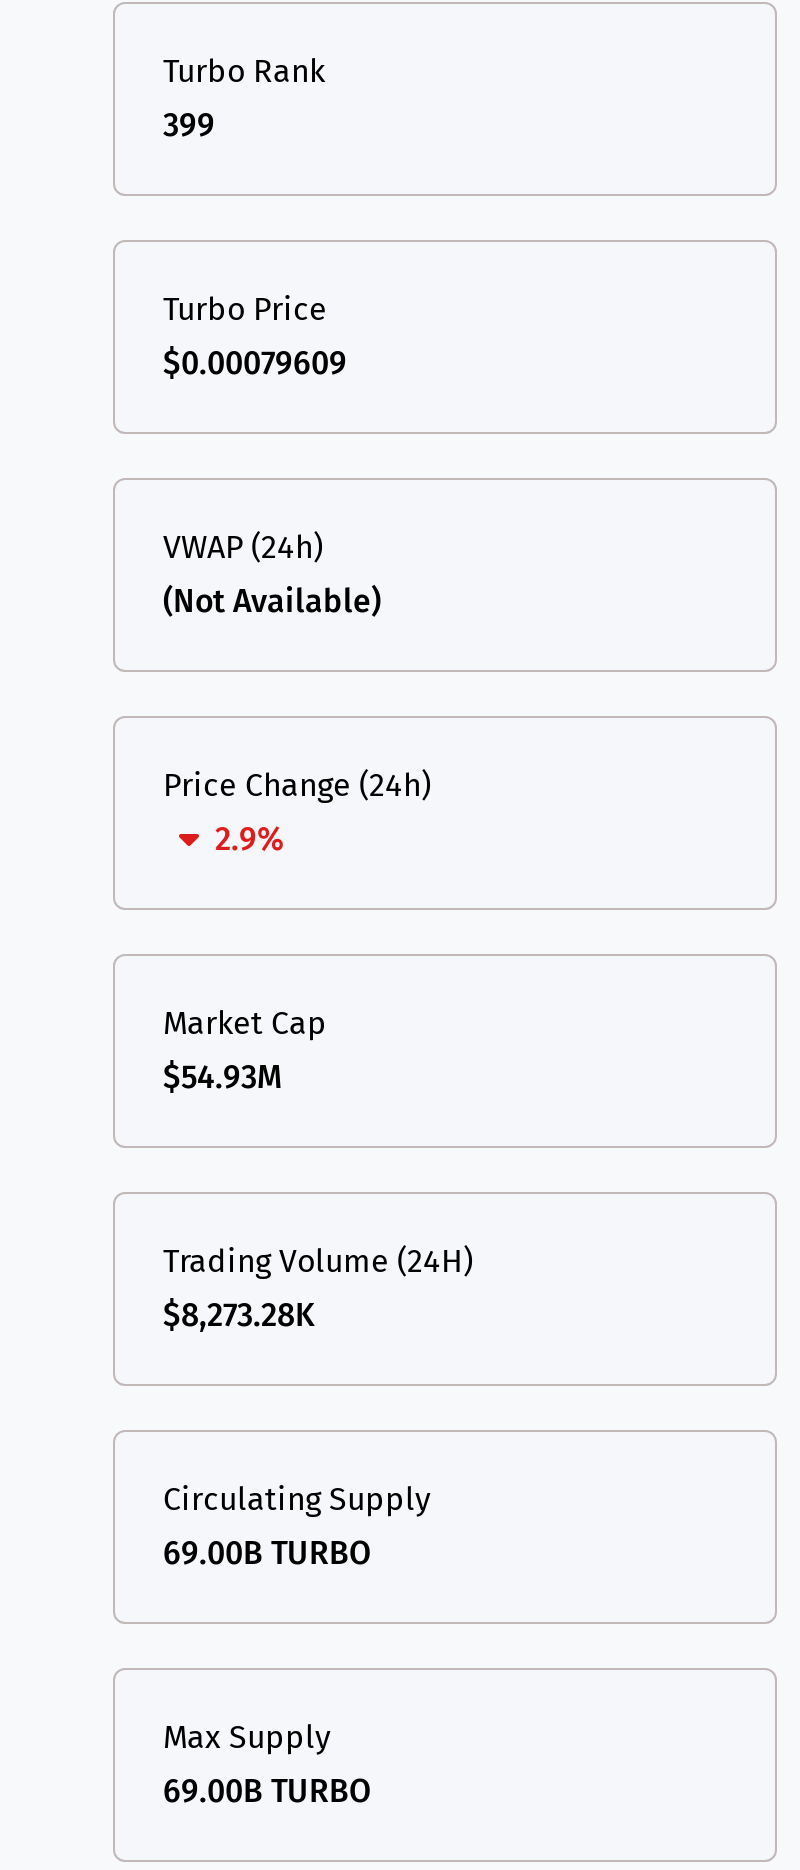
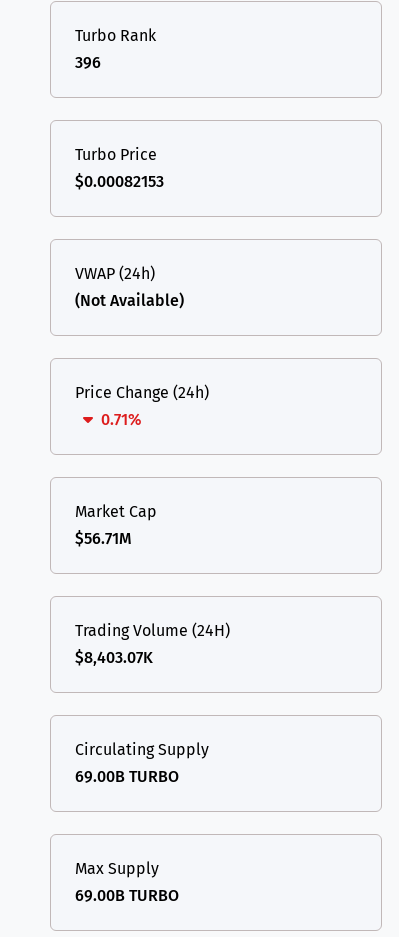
- 399
+ 396

- $0.00079609
+ $0.00082153

- 2.9%
+ 0.71%

- $54.93M
+ $56.71M

- $8,273.28K
+ $8,403.07K
